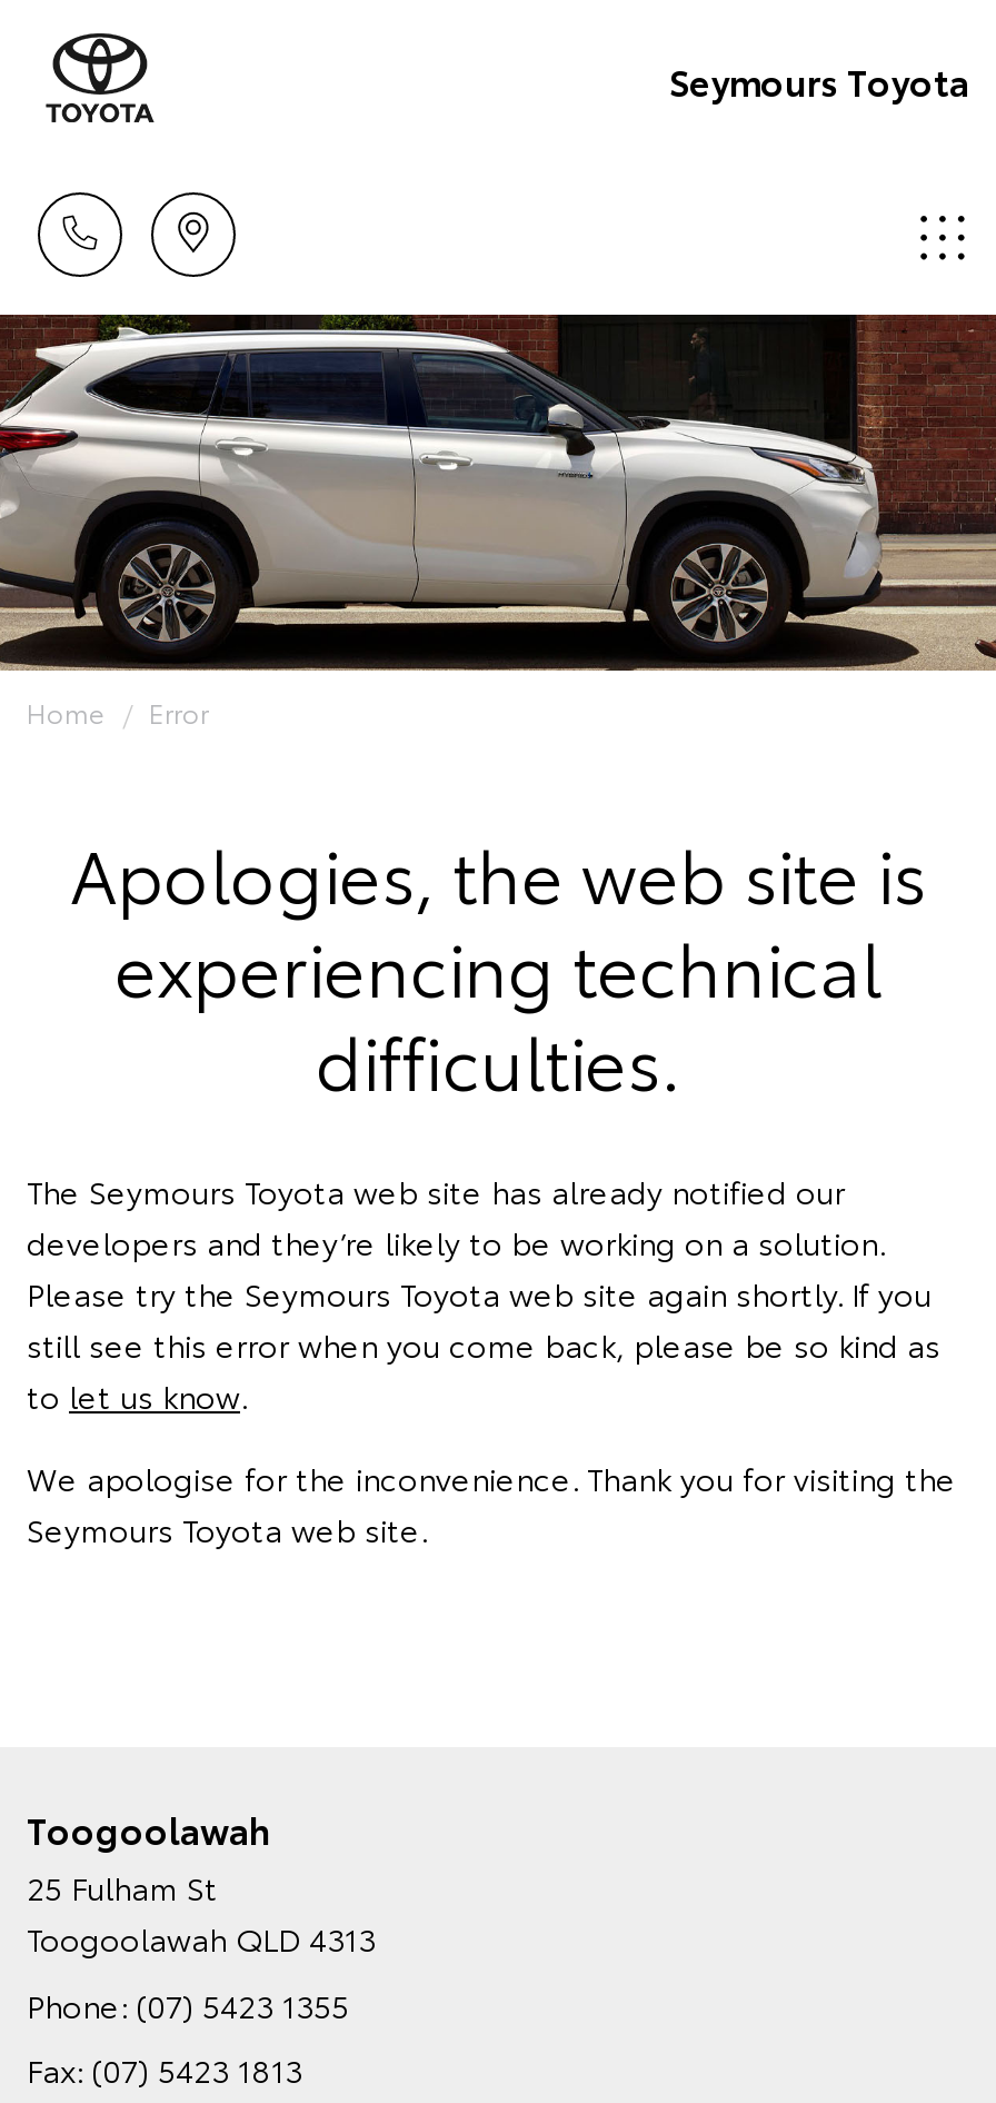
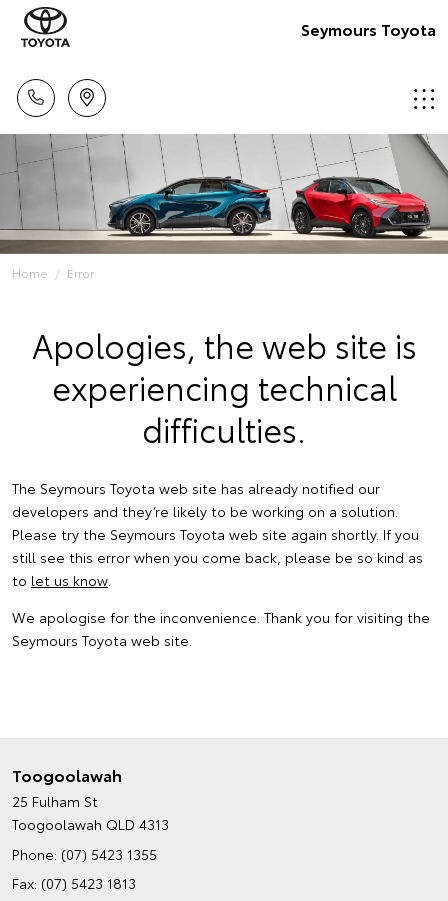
- [image]
+ [image]
